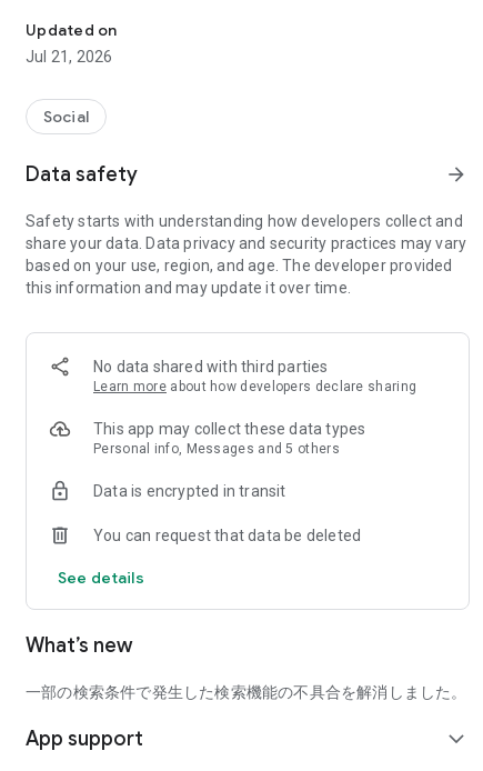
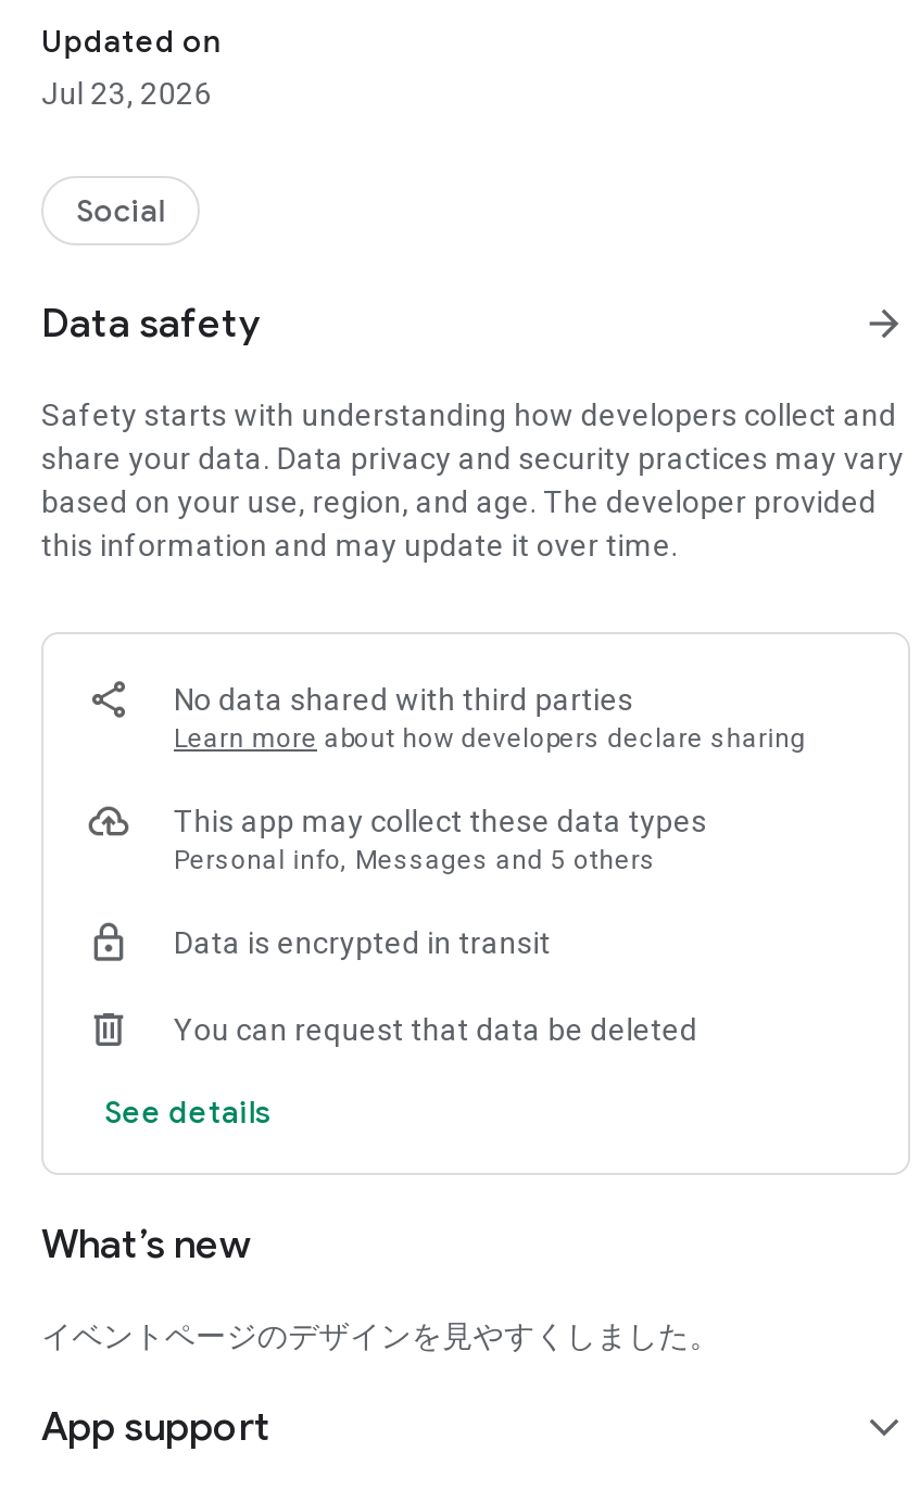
- Jul 21, 2026
+ Jul 23, 2026

- 一部の検索条件で発生した検索機能の不具合を解消しました。
+ イベントページのデザインを見やすくしました。
